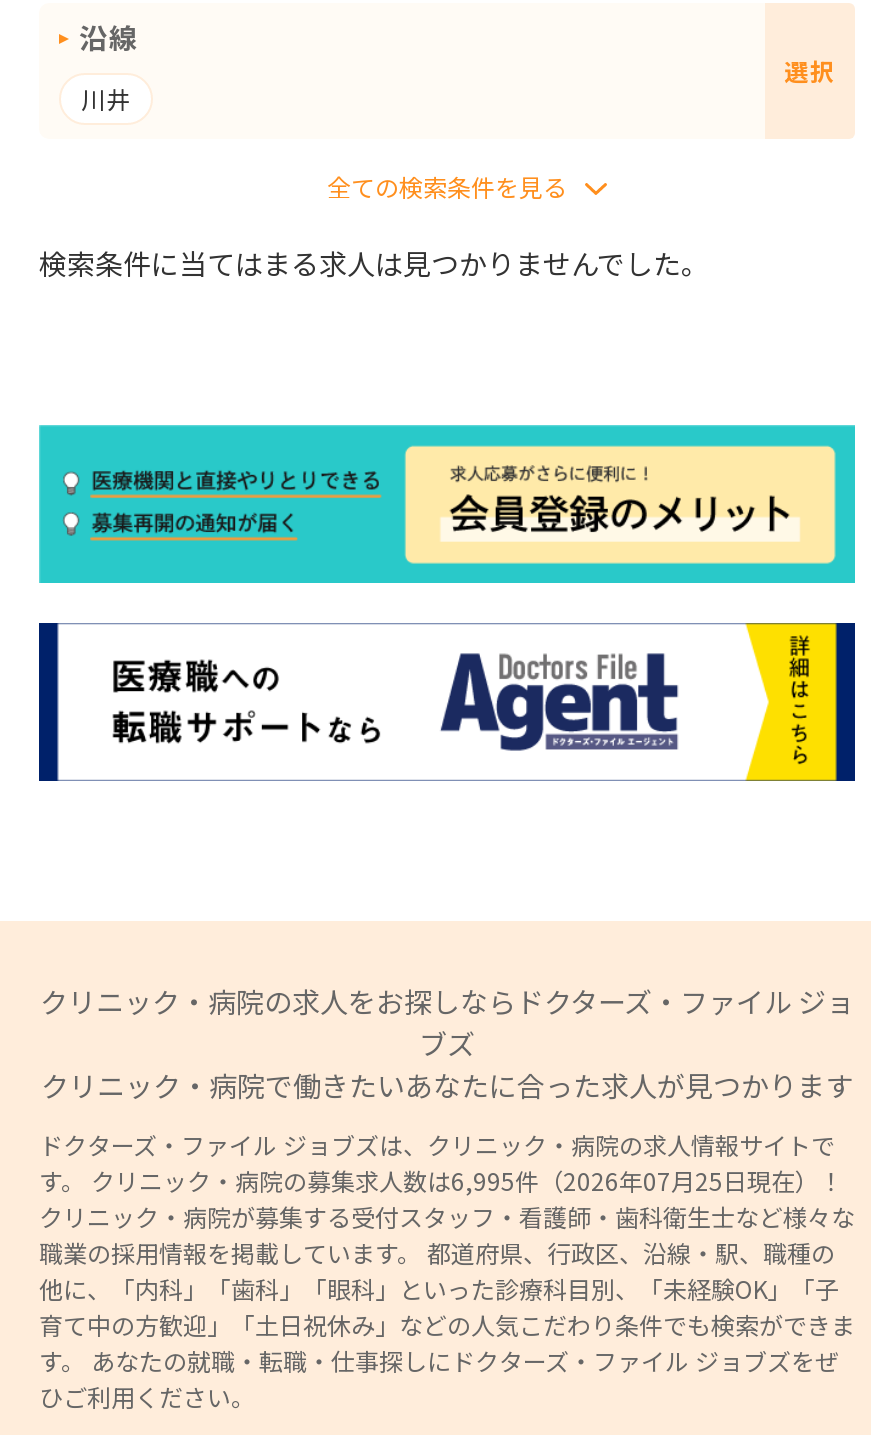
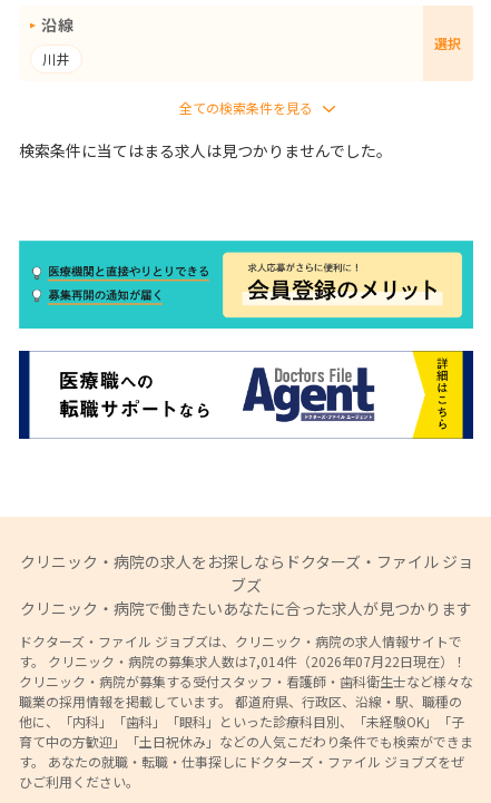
- す。 クリニック・病院の募集求人数は6,995件（2026年07月25日現在）！
+ す。 クリニック・病院の募集求人数は7,014件（2026年07月22日現在）！
